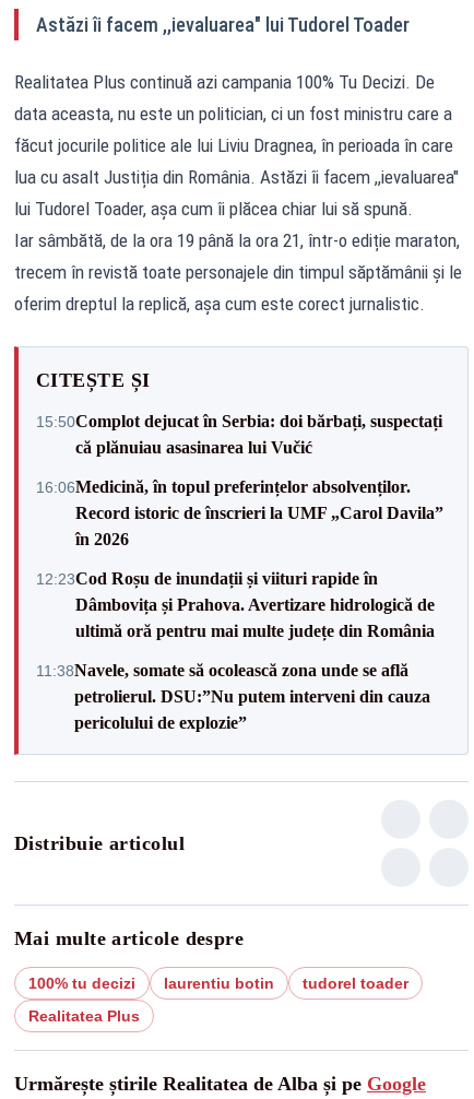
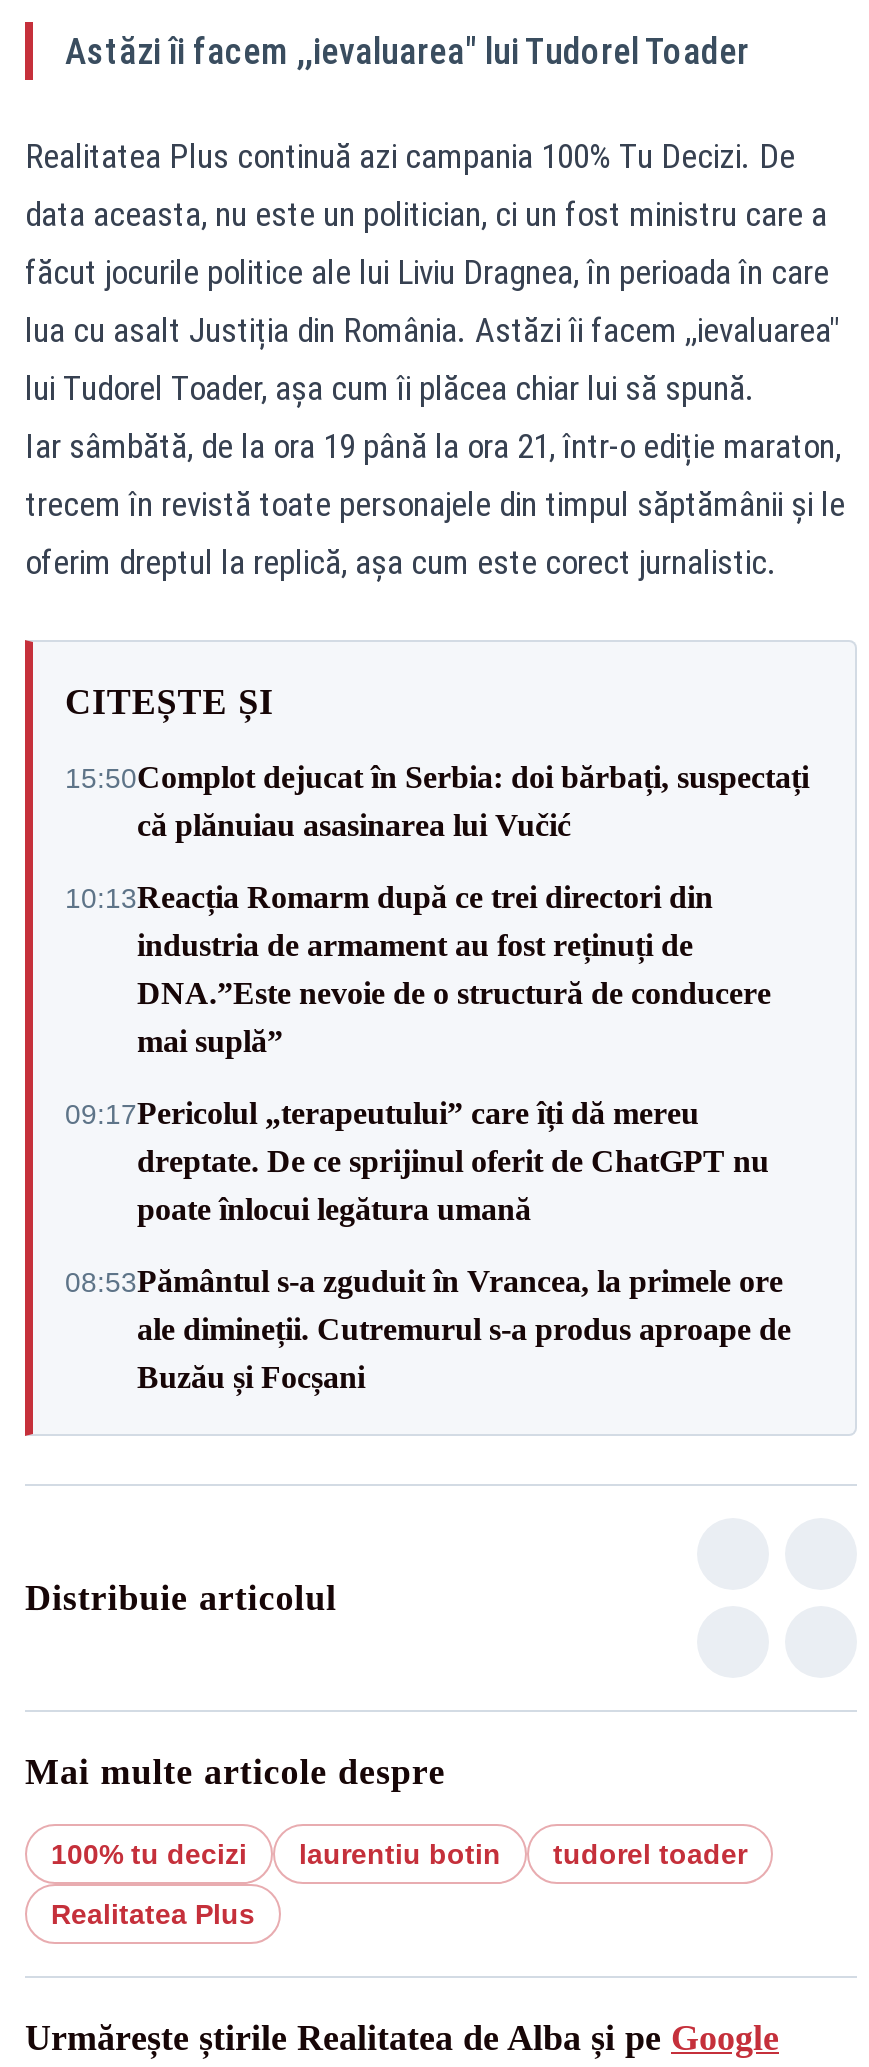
- 16:06Medicină, în topul preferințelor absolvenților.
- Record istoric de înscrieri la UMF „Carol Davila”
- în 2026
+ 10:13Reacția Romarm după ce trei directori din
+ industria de armament au fost reținuți de
+ DNA.”Este nevoie de o structură de conducere
+ mai suplă”

- 12:23Cod Roșu de inundații și viituri rapide în
- Dâmbovița și Prahova. Avertizare hidrologică de
- ultimă oră pentru mai multe județe din România
+ 09:17Pericolul „terapeutului” care îți dă mereu
+ dreptate. De ce sprijinul oferit de ChatGPT nu
+ poate înlocui legătura umană

- 11:38Navele, somate să ocolească zona unde se află
- petrolierul. DSU:”Nu putem interveni din cauza
- pericolului de explozie”
+ 08:53Pământul s-a zguduit în Vrancea, la primele ore
+ ale dimineții. Cutremurul s-a produs aproape de
+ Buzău și Focșani
